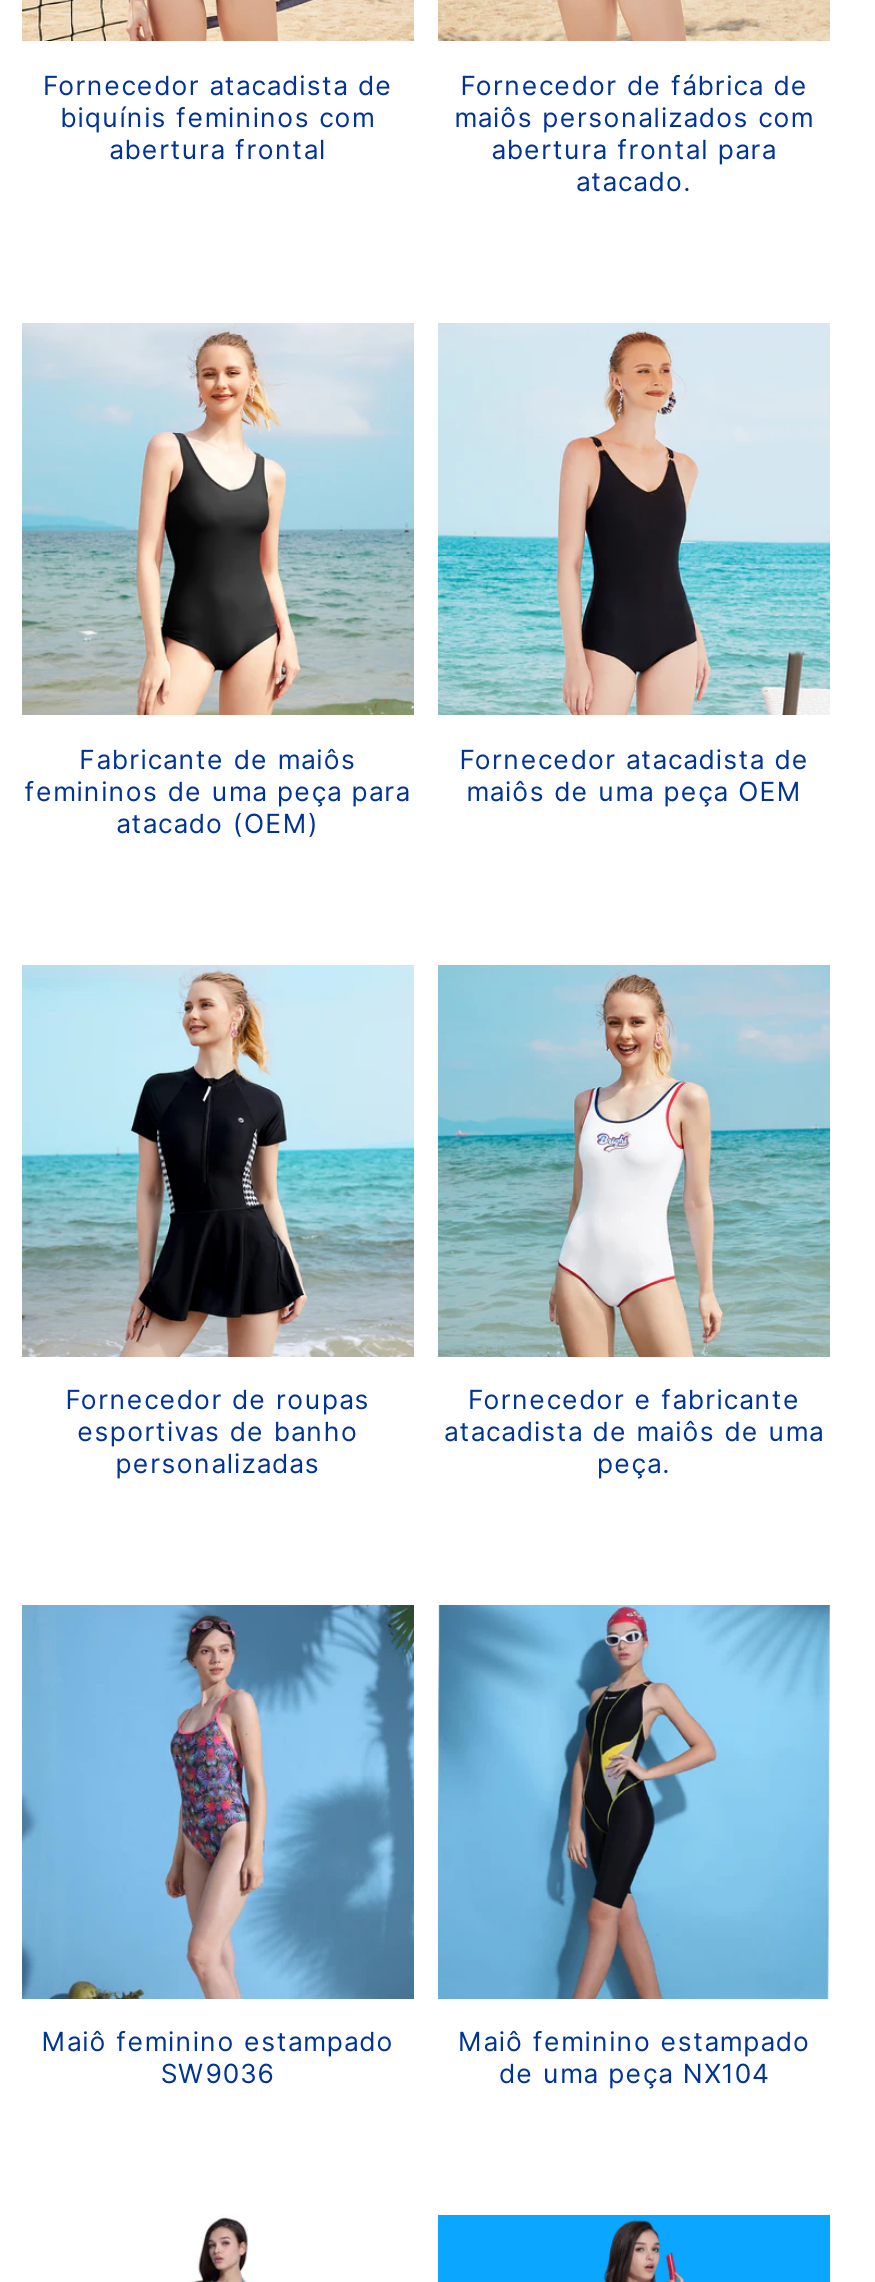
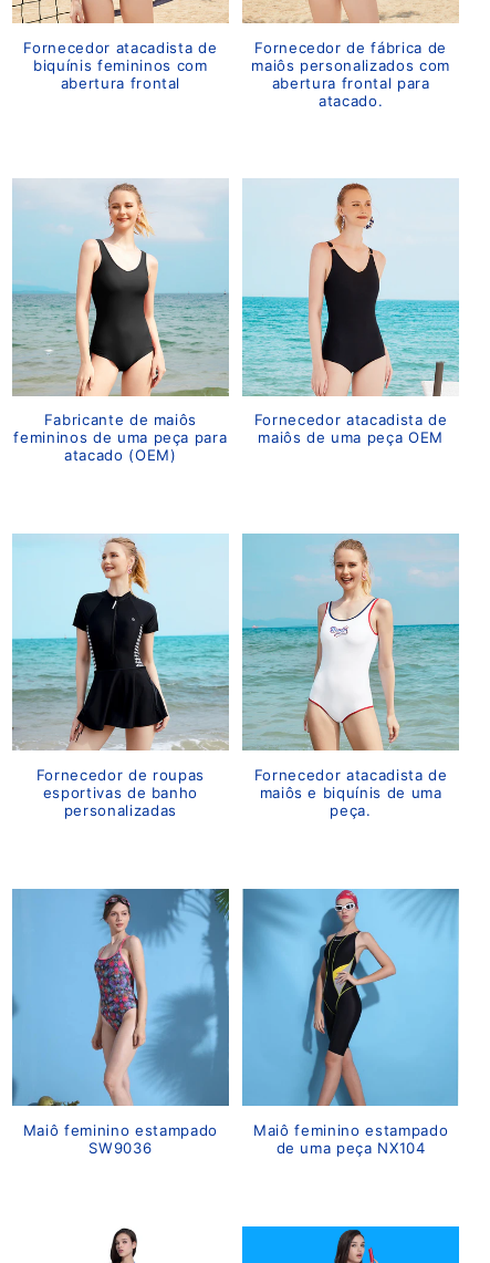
- Fornecedor e fabricante
+ Fornecedor atacadista de

- atacadista de maiôs de uma
+ maiôs e biquínis de uma
